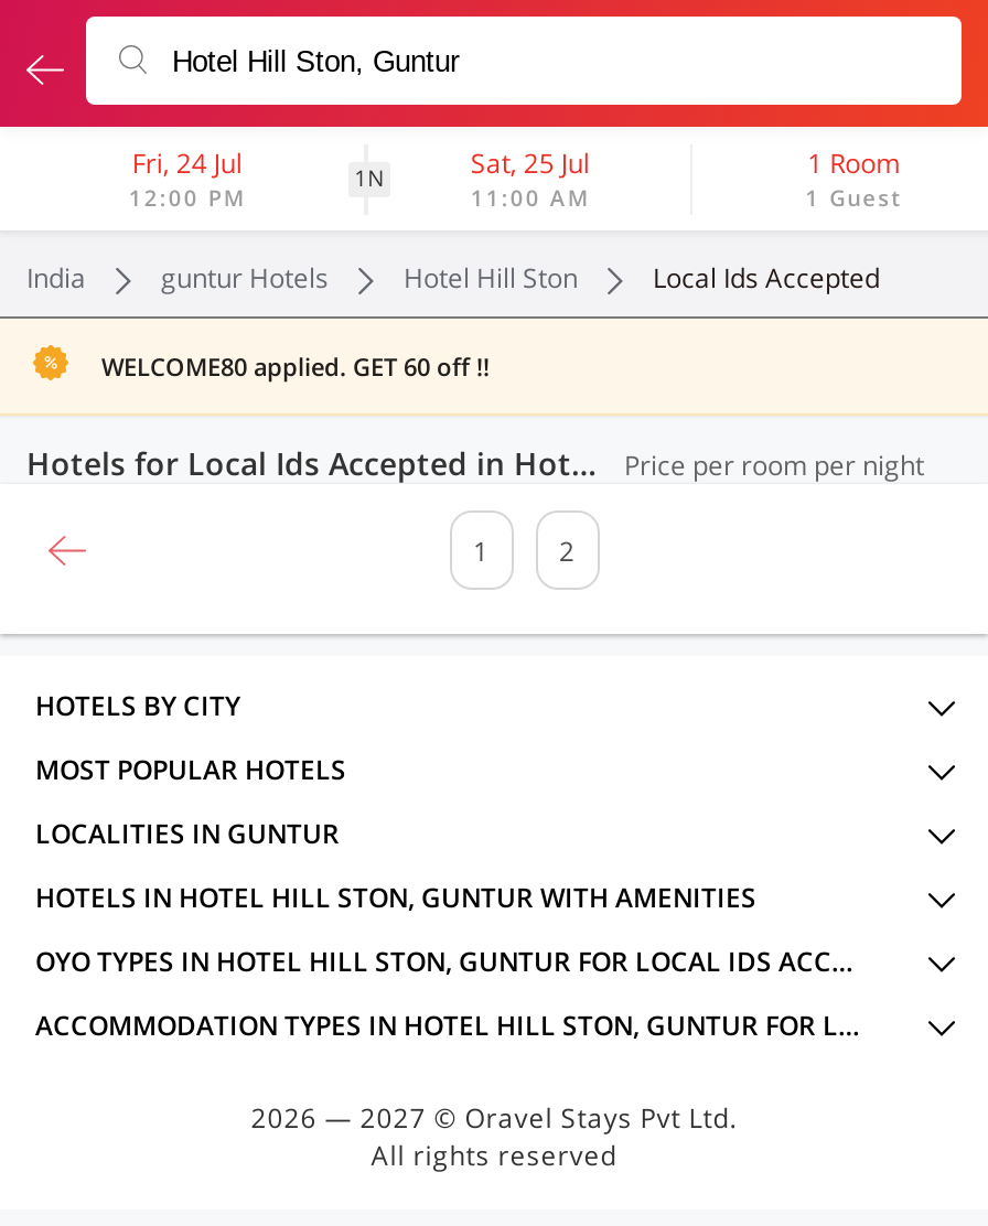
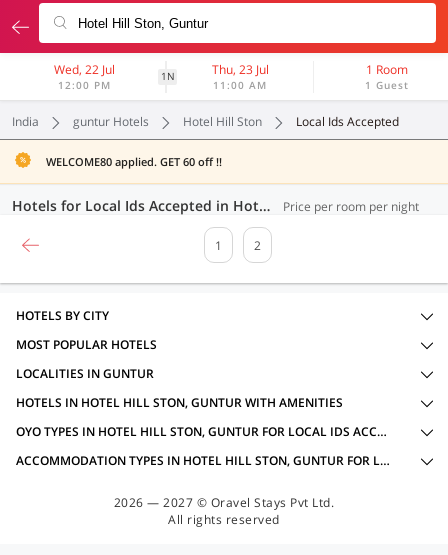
- Fri, 24 Jul
+ Wed, 22 Jul

- Sat, 25 Jul
+ Thu, 23 Jul
